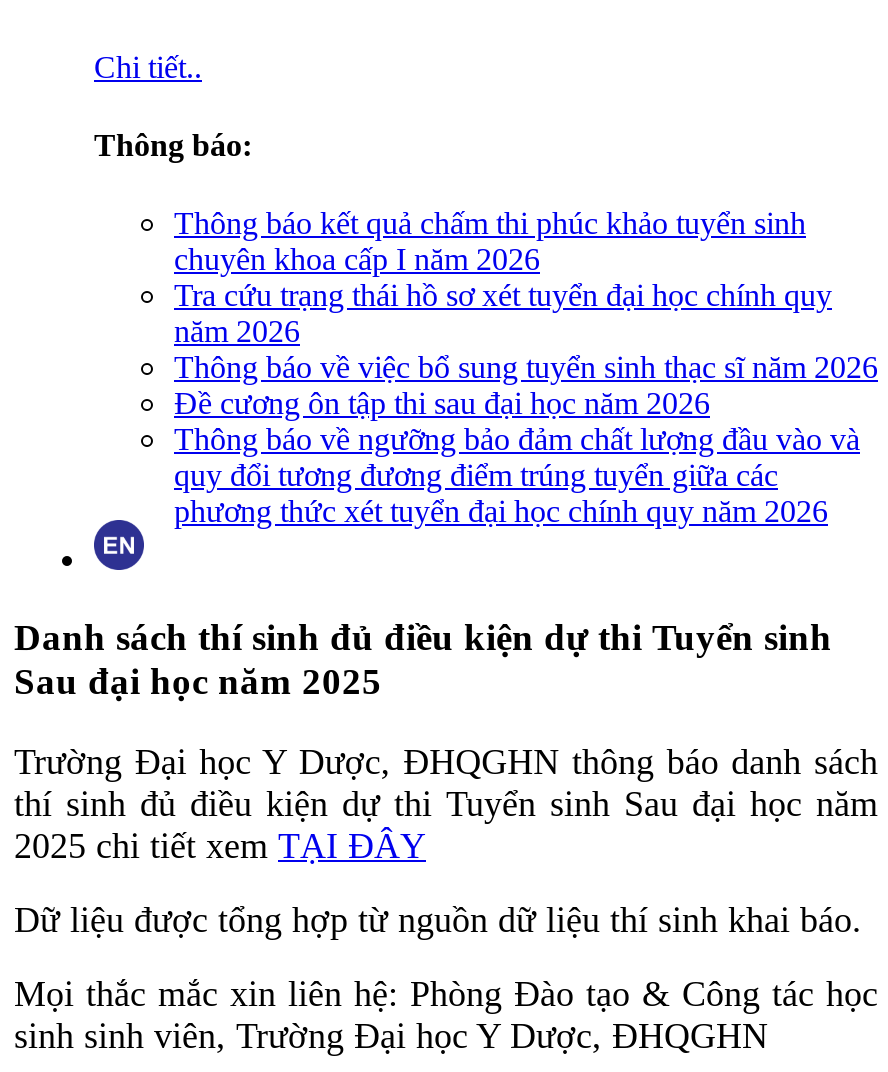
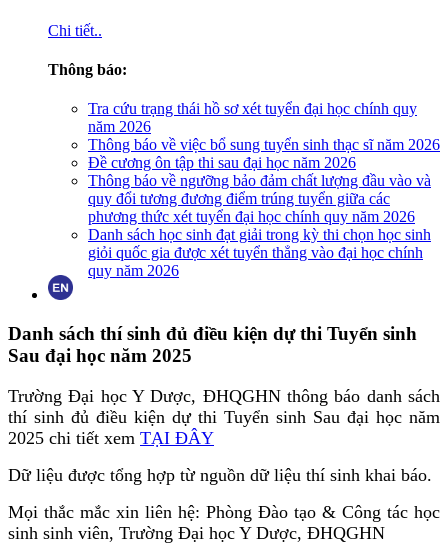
- Thông báo kết quả chấm thi phúc khảo tuyển sinh
- chuyên khoa cấp I năm 2026

moved up: Tra cứu trạng thái hồ sơ xét tuyển đại học chính quy | năm 2026 | Thông báo về việc bổ sung tuyển sinh thạc sĩ năm 2026 | Đề cương ôn tập thi sau đại học năm 2026 | Thông báo về ngưỡng bảo đảm chất lượng đầu vào và | quy đổi tương đương điểm trúng tuyển giữa các | phương thức xét tuyển đại học chính quy năm 2026

+ Danh sách học sinh đạt giải trong kỳ thi chọn học sinh
+ giỏi quốc gia được xét tuyển thẳng vào đại học chính
+ quy năm 2026
